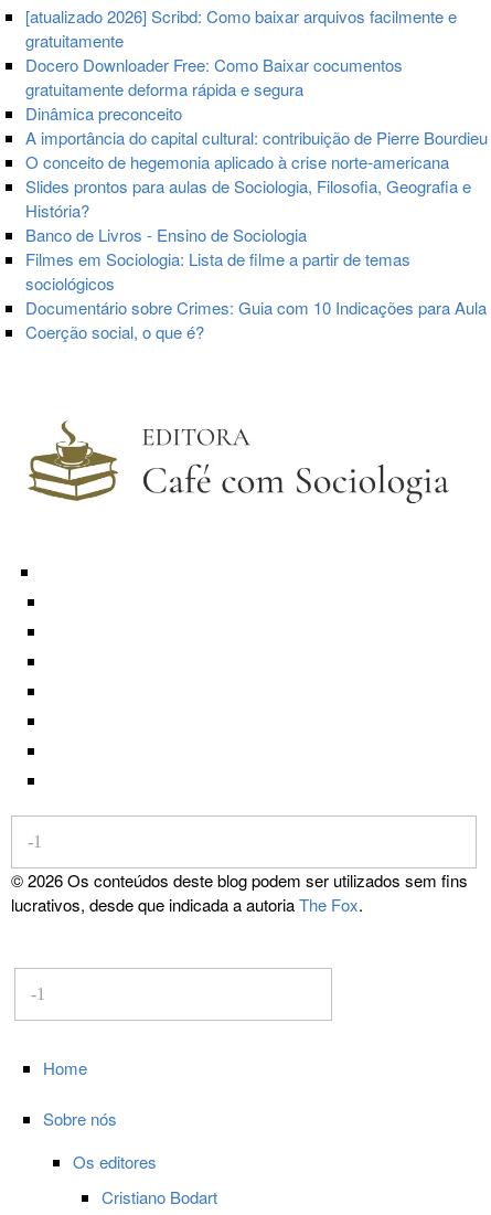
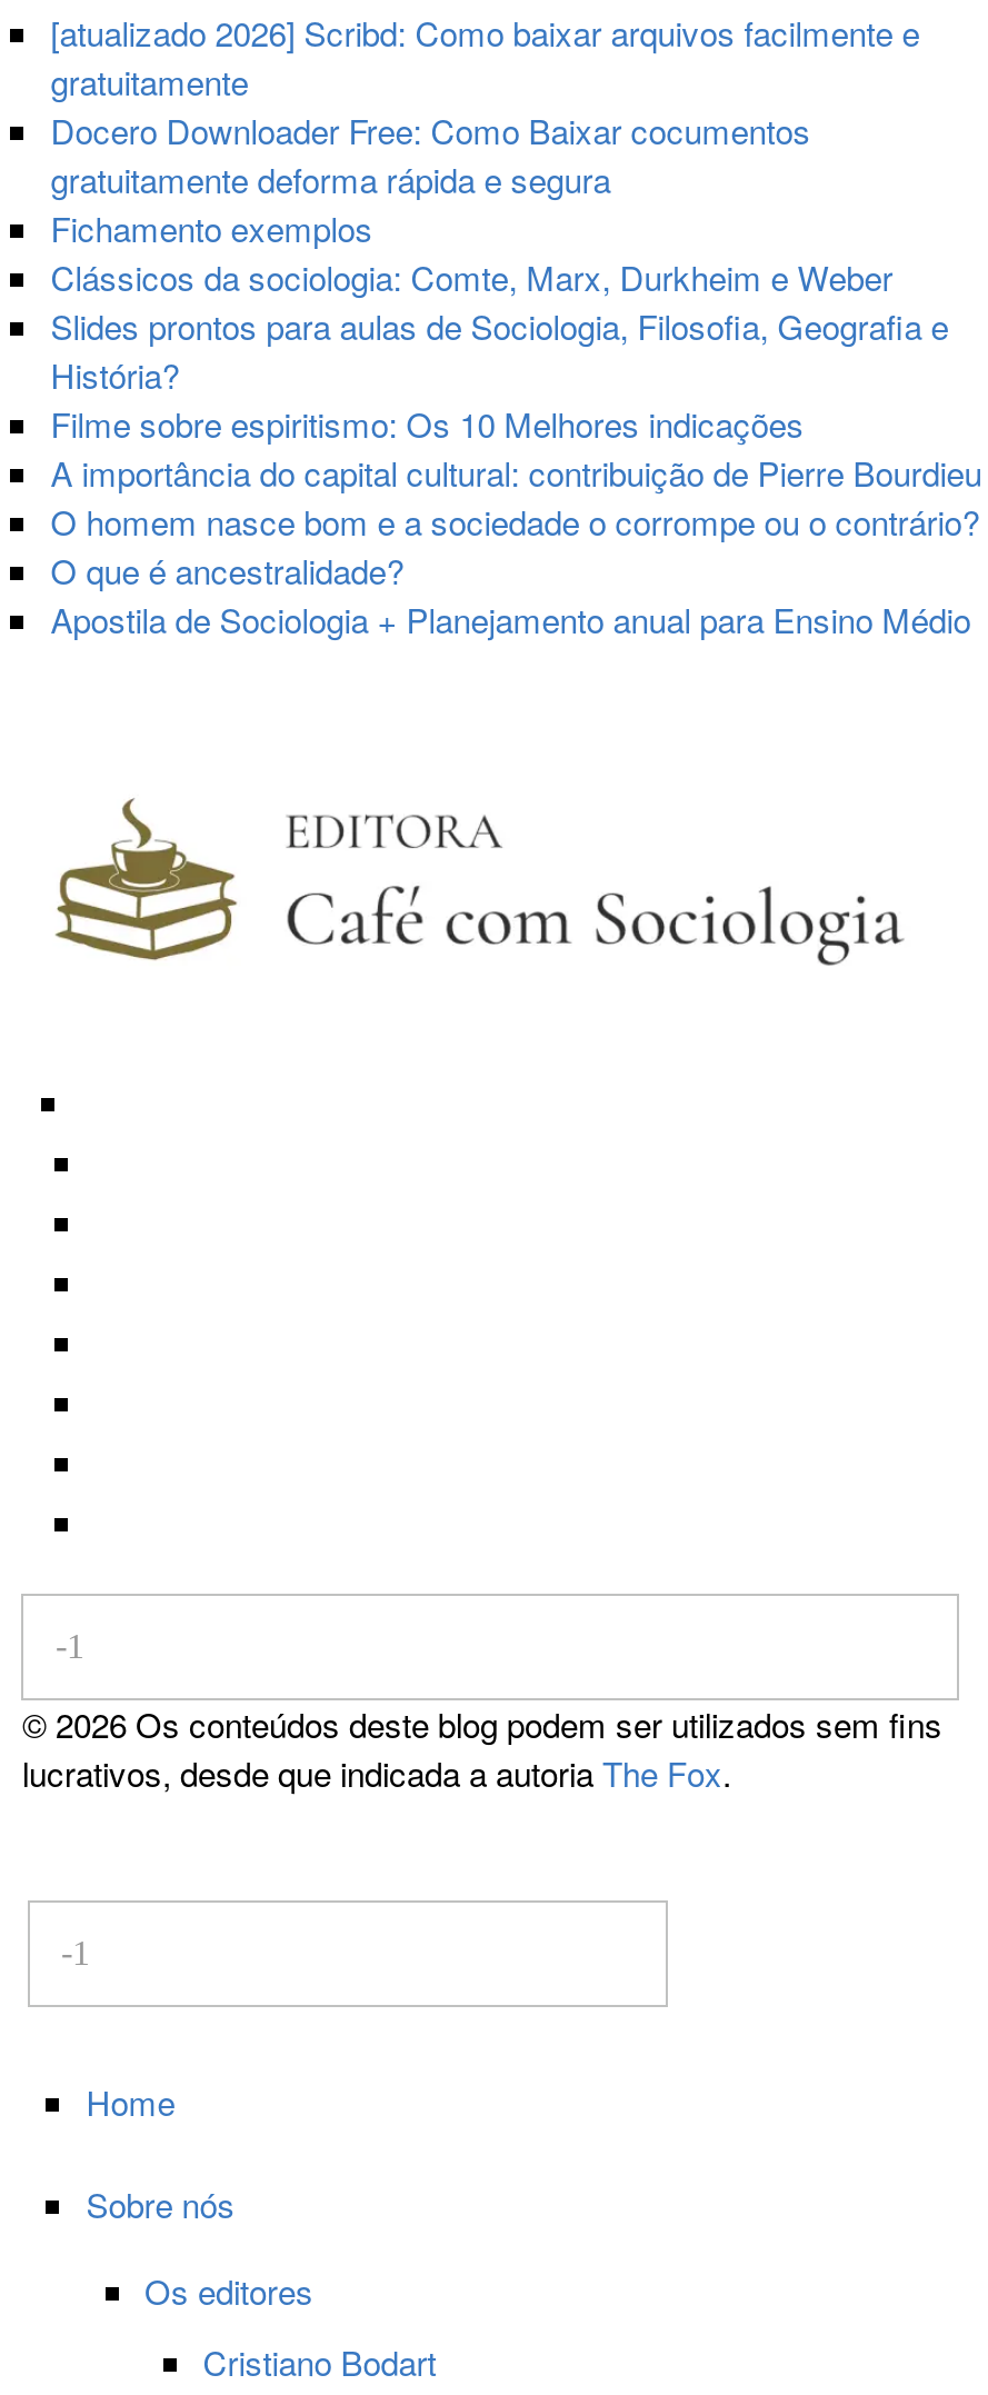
- Dinâmica preconceito
- O conceito de hegemonia aplicado à crise norte-americana
+ Fichamento exemplos
+ Clássicos da sociologia: Comte, Marx, Durkheim e Weber

moved down: A importância do capital cultural: contribuição de Pierre Bourdieu

- Banco de Livros - Ensino de Sociologia
- Filmes em Sociologia: Lista de filme a partir de temas
- sociológicos
- Documentário sobre Crimes: Guia com 10 Indicações para Aula
- Coerção social, o que é?
+ Filme sobre espiritismo: Os 10 Melhores indicações
+ O homem nasce bom e a sociedade o corrompe ou o contrário?
+ O que é ancestralidade?
+ Apostila de Sociologia + Planejamento anual para Ensino Médio
